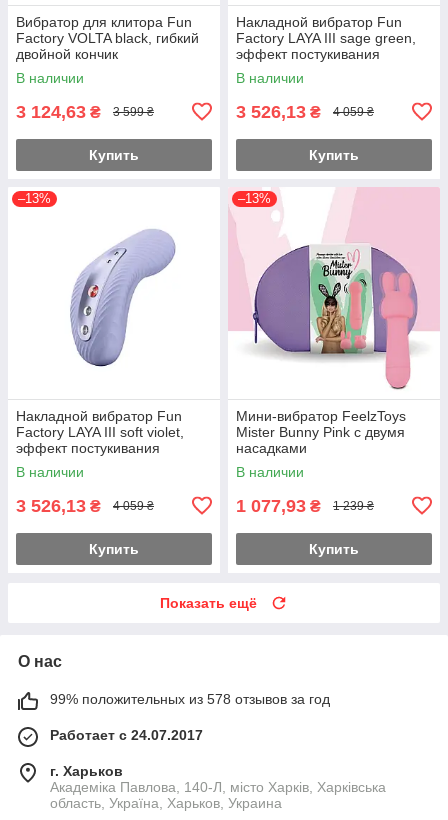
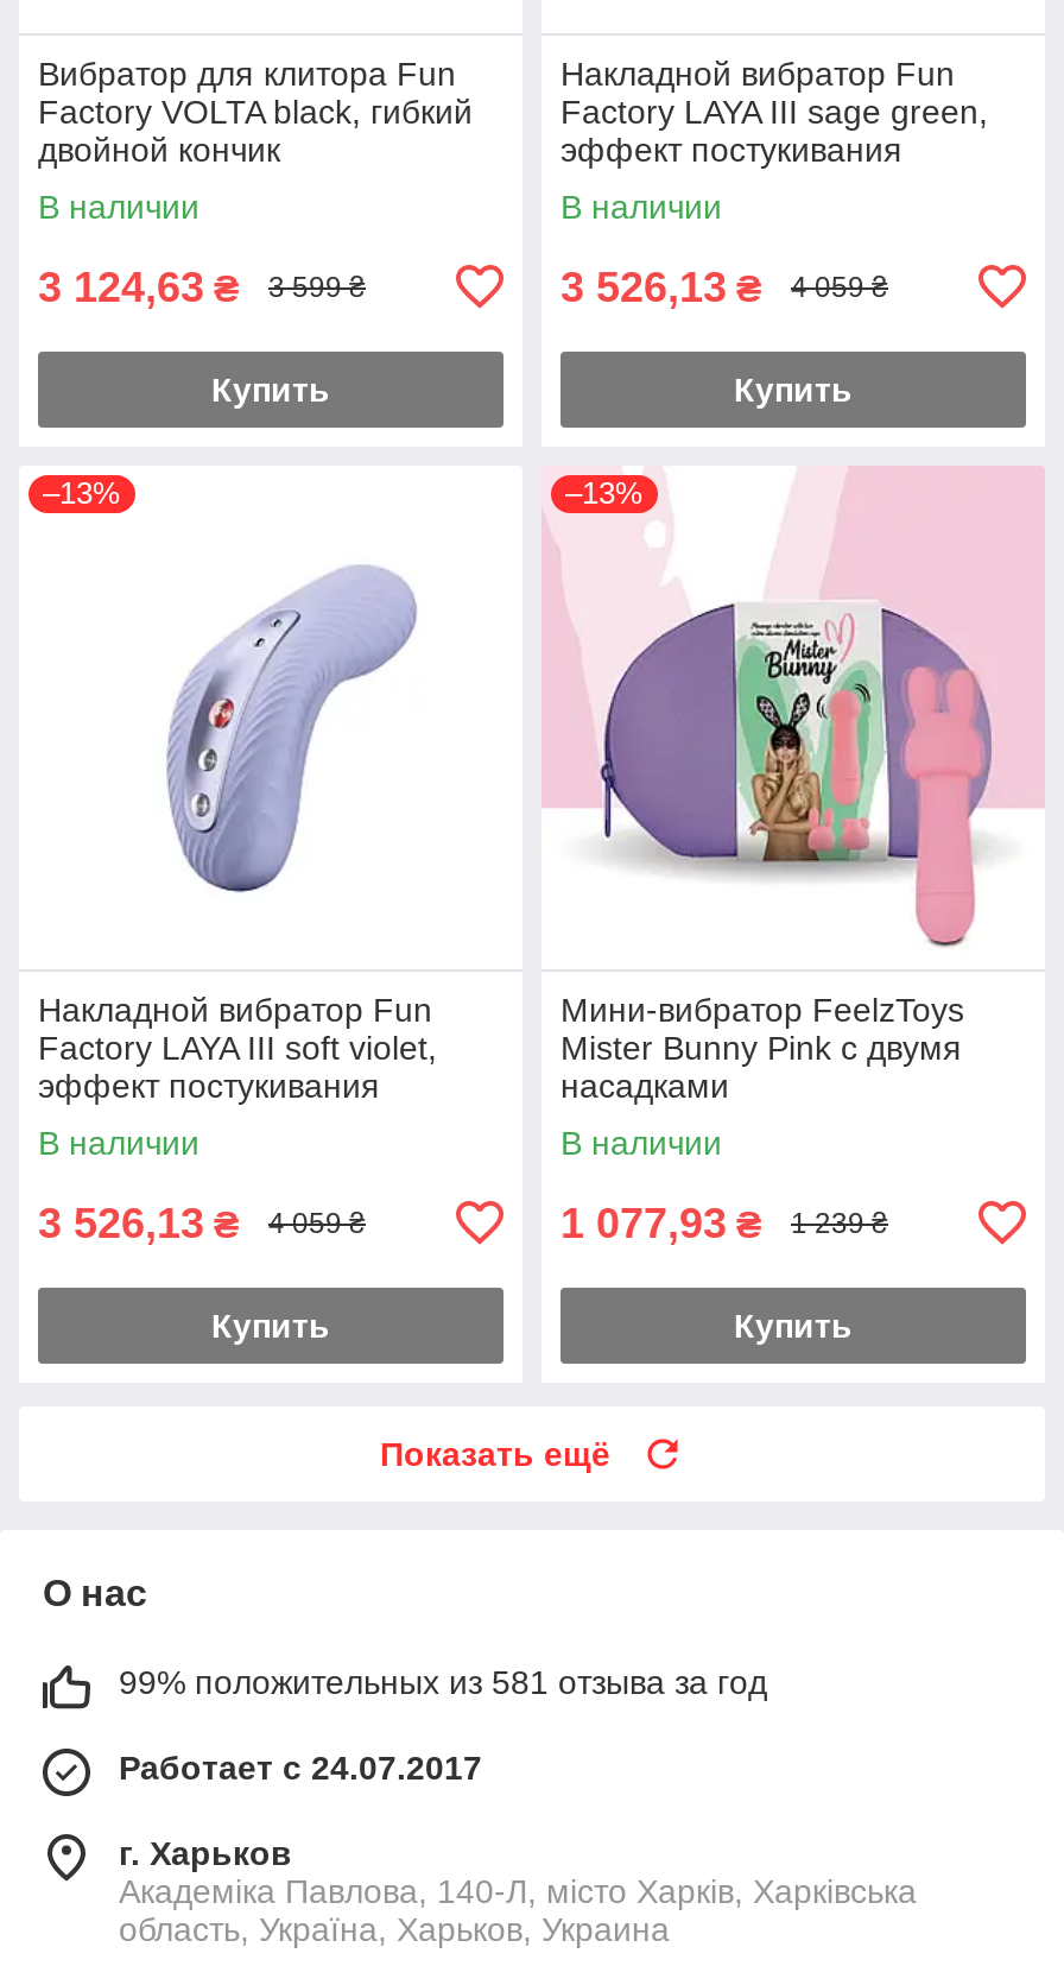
- 99% положительных из 578 отзывов за год
+ 99% положительных из 581 отзыва за год
